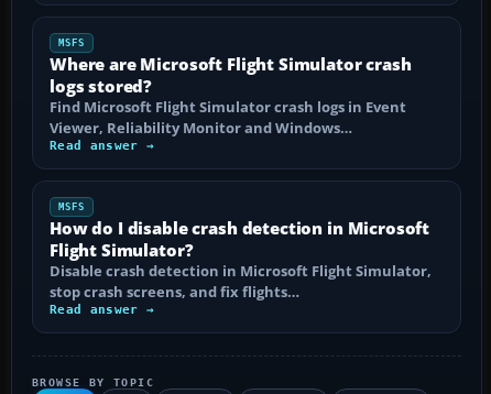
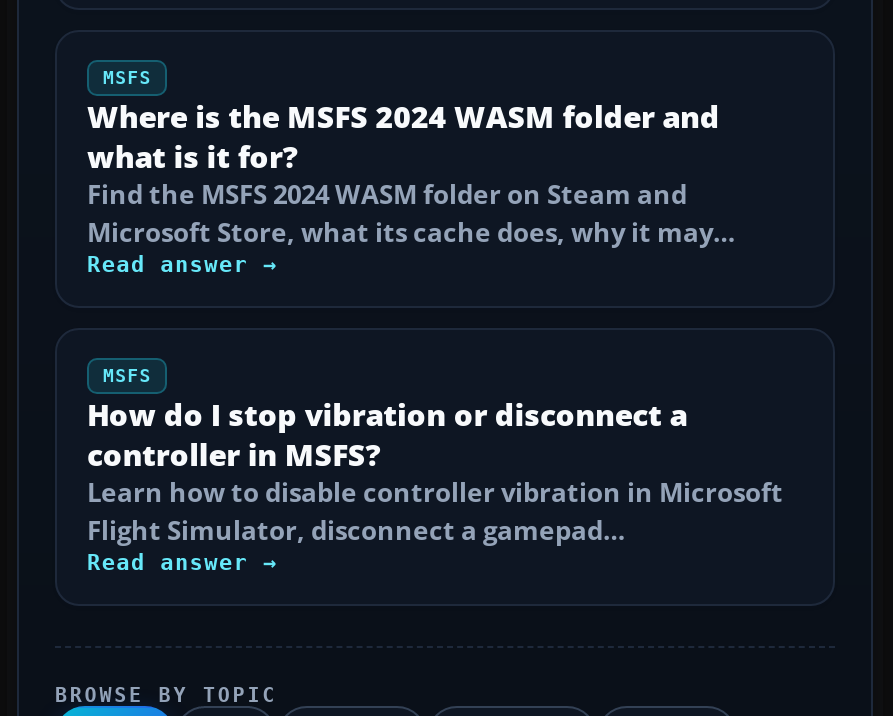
- Where are Microsoft Flight Simulator crash
- logs stored?
- Find Microsoft Flight Simulator crash logs in Event
- Viewer, Reliability Monitor and Windows…
+ Where is the MSFS 2024 WASM folder and
+ what is it for?
+ Find the MSFS 2024 WASM folder on Steam and
+ Microsoft Store, what its cache does, why it may…

- How do I disable crash detection in Microsoft
- Flight Simulator?
- Disable crash detection in Microsoft Flight Simulator,
- stop crash screens, and fix flights…
+ How do I stop vibration or disconnect a
+ controller in MSFS?
+ Learn how to disable controller vibration in Microsoft
+ Flight Simulator, disconnect a gamepad…
